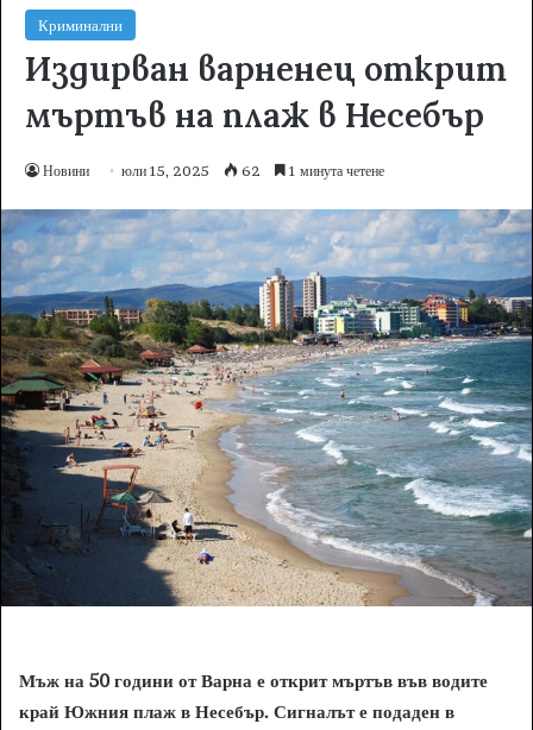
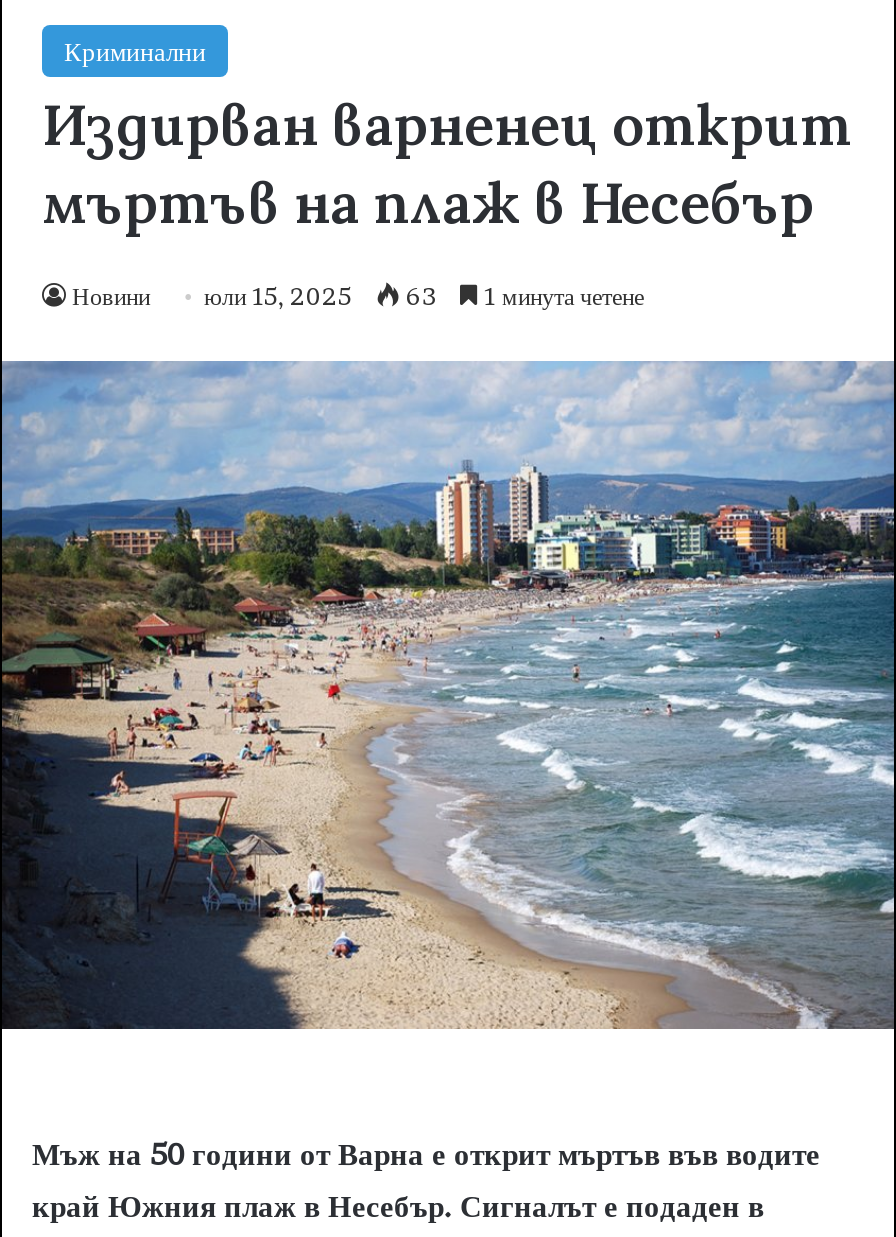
- 62
+ 63
